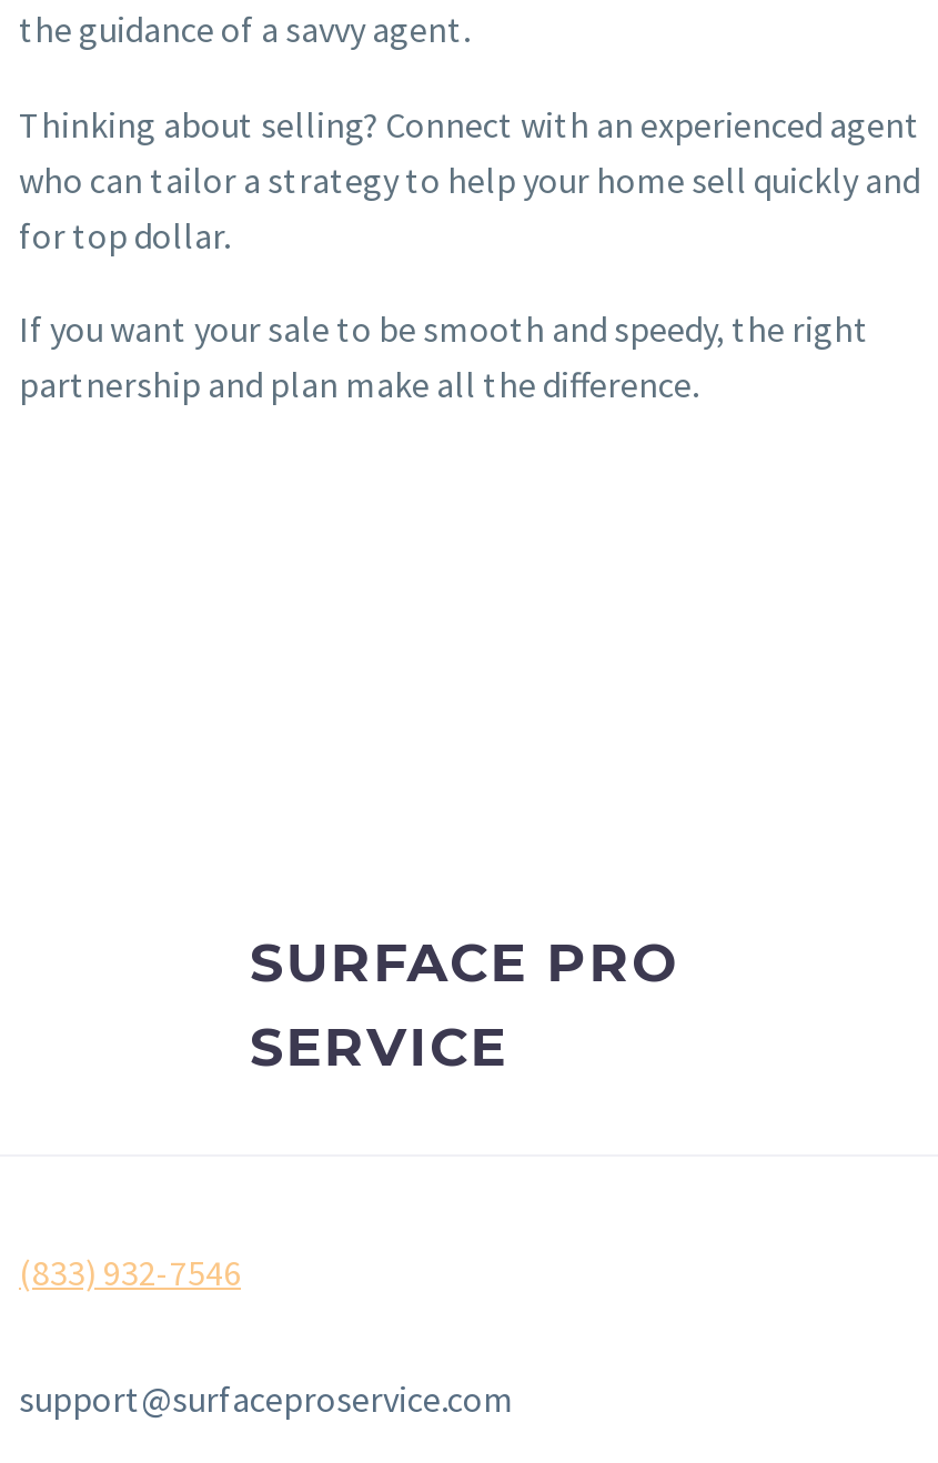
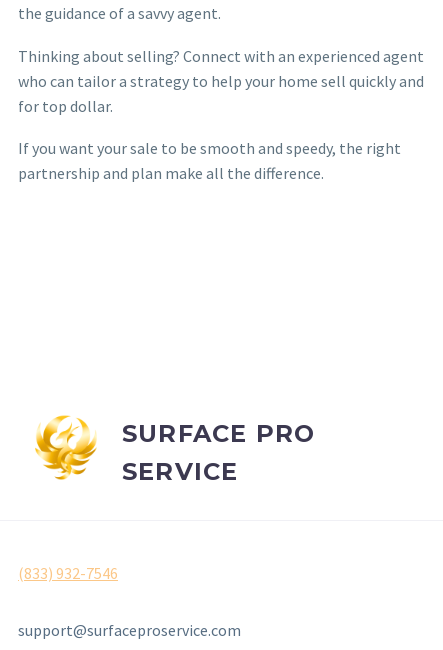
+ [image]
